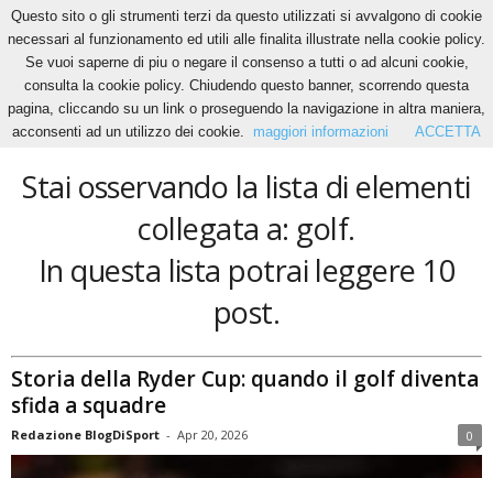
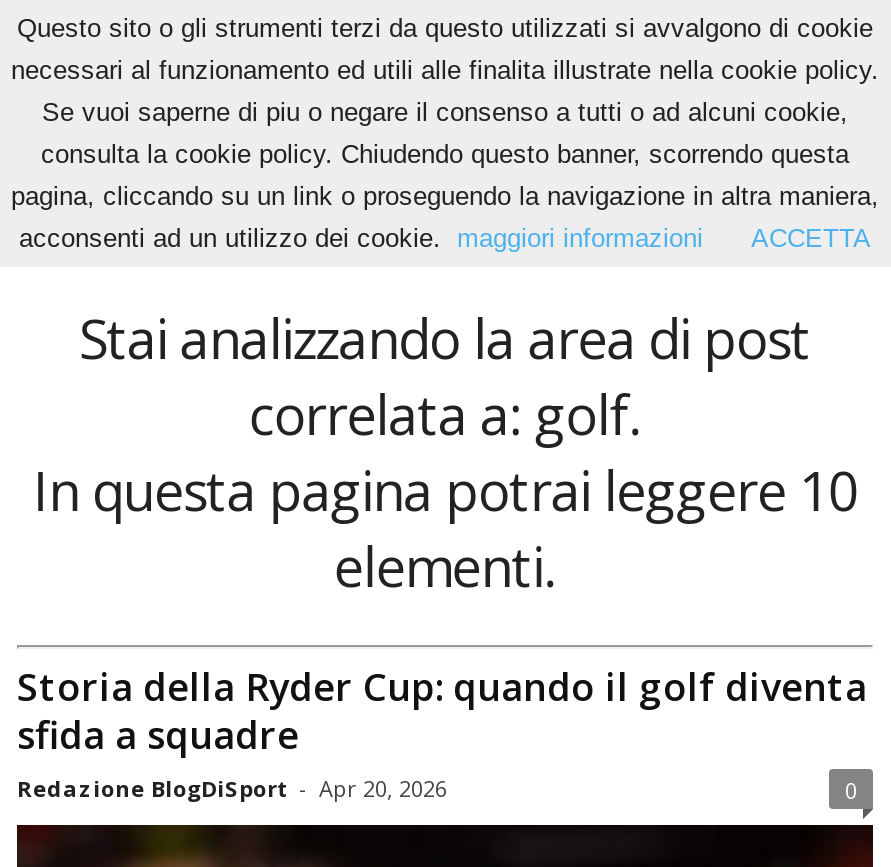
- Stai osservando la lista di elementi
- collegata a: golf.
- In questa lista potrai leggere 10
- post.
+ Stai analizzando la area di post
+ correlata a: golf.
+ In questa pagina potrai leggere 10
+ elementi.
